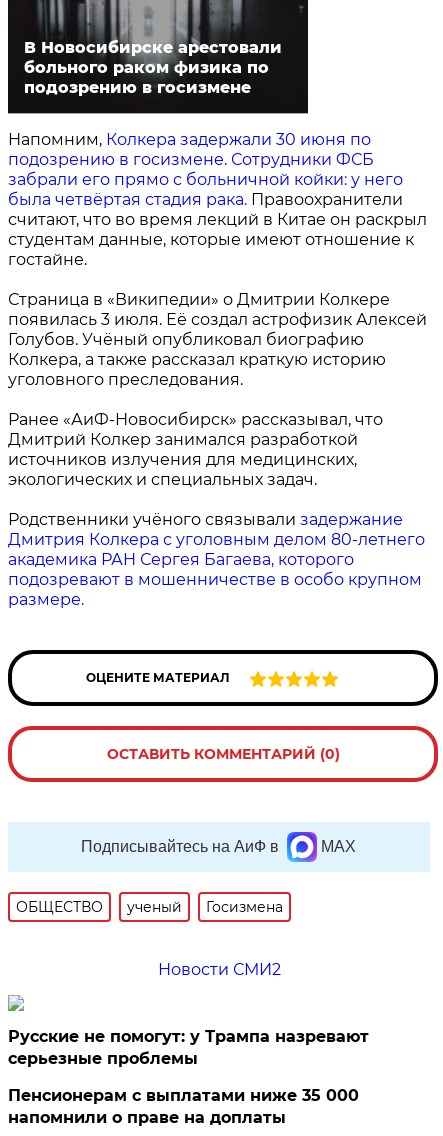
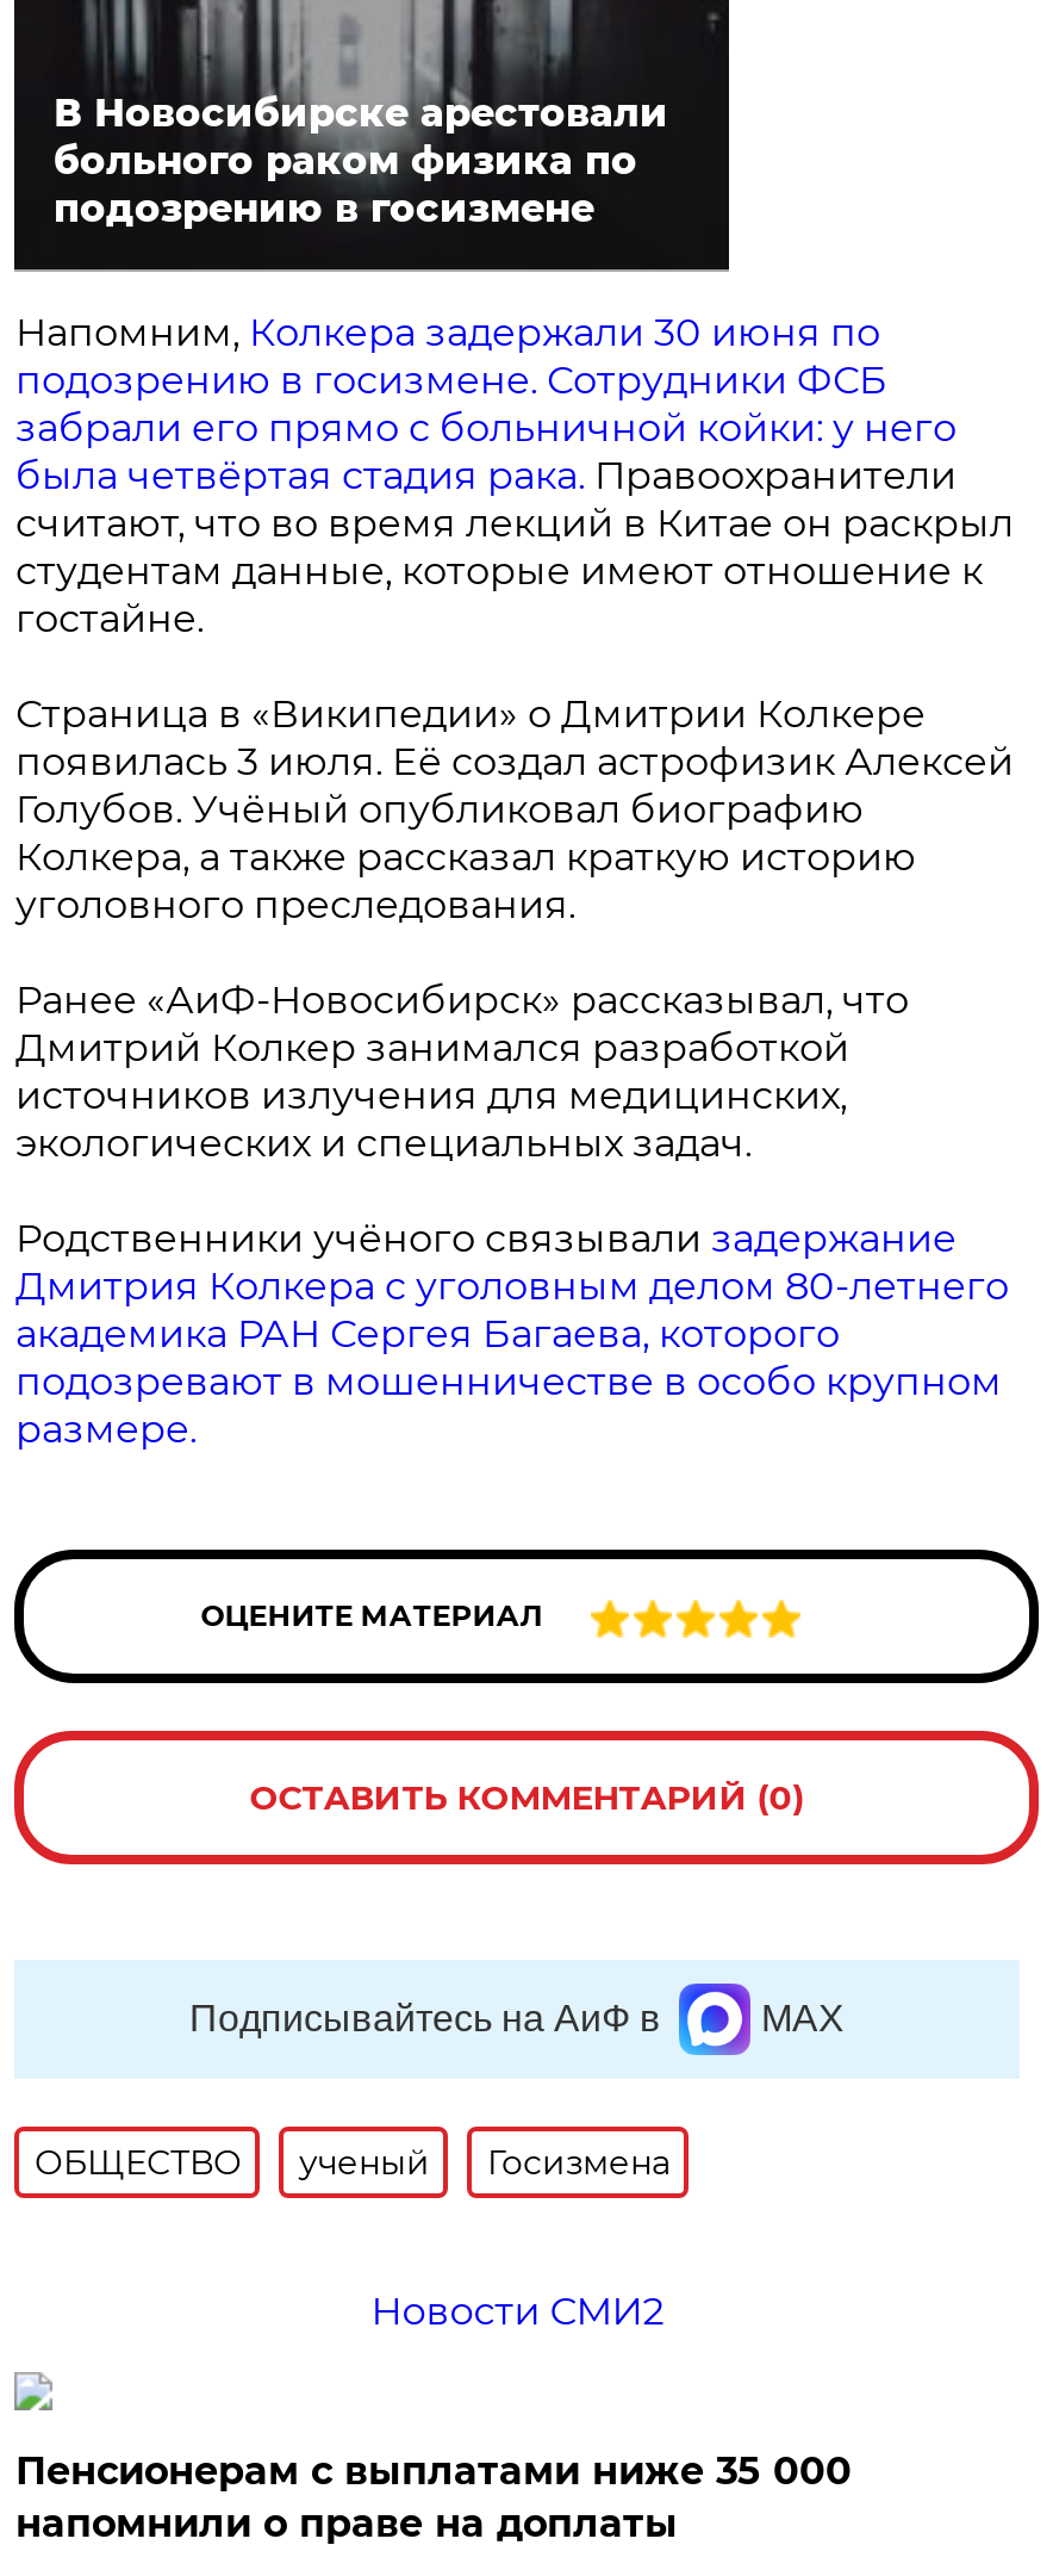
- Русские не помогут: у Трампа назревают
- серьезные проблемы
